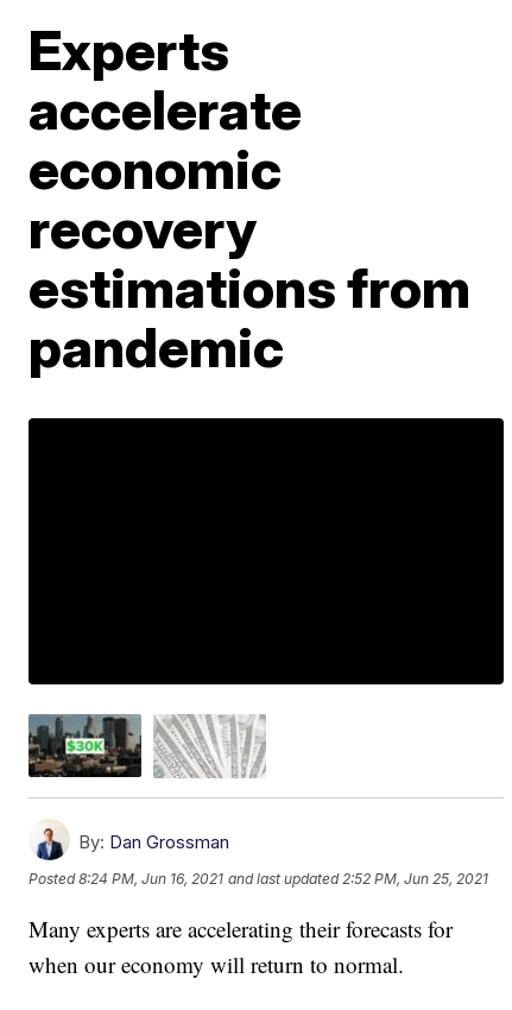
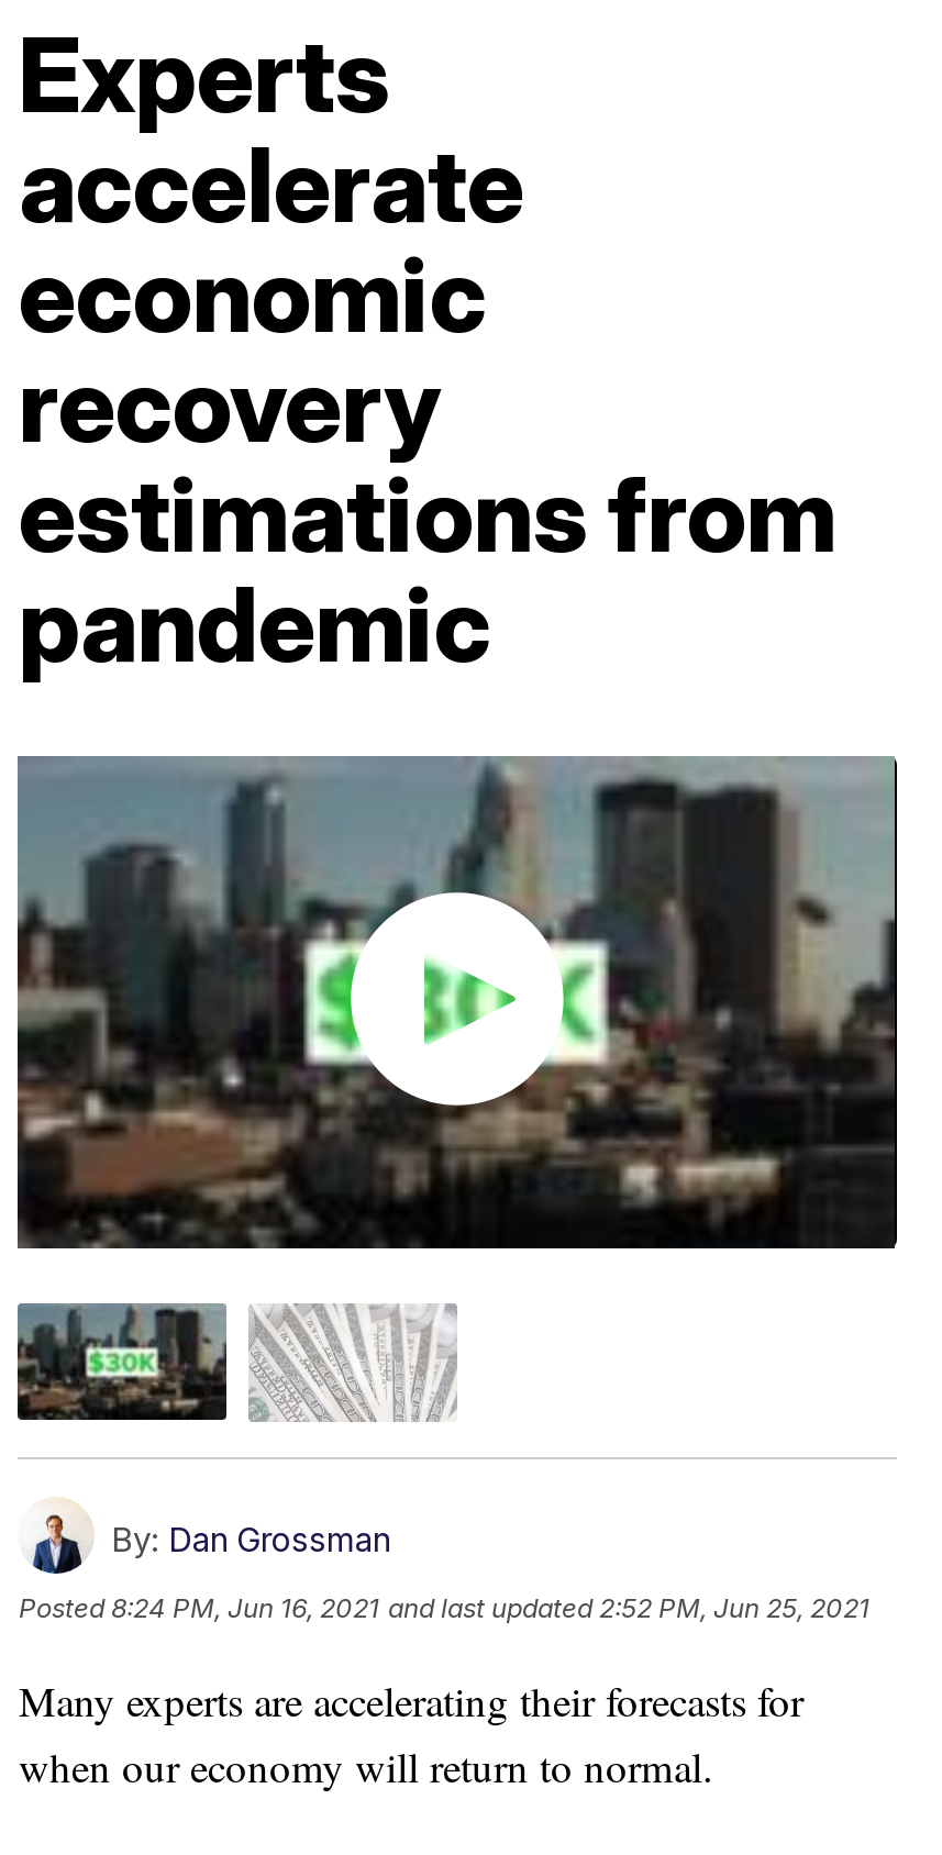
+ [image]
